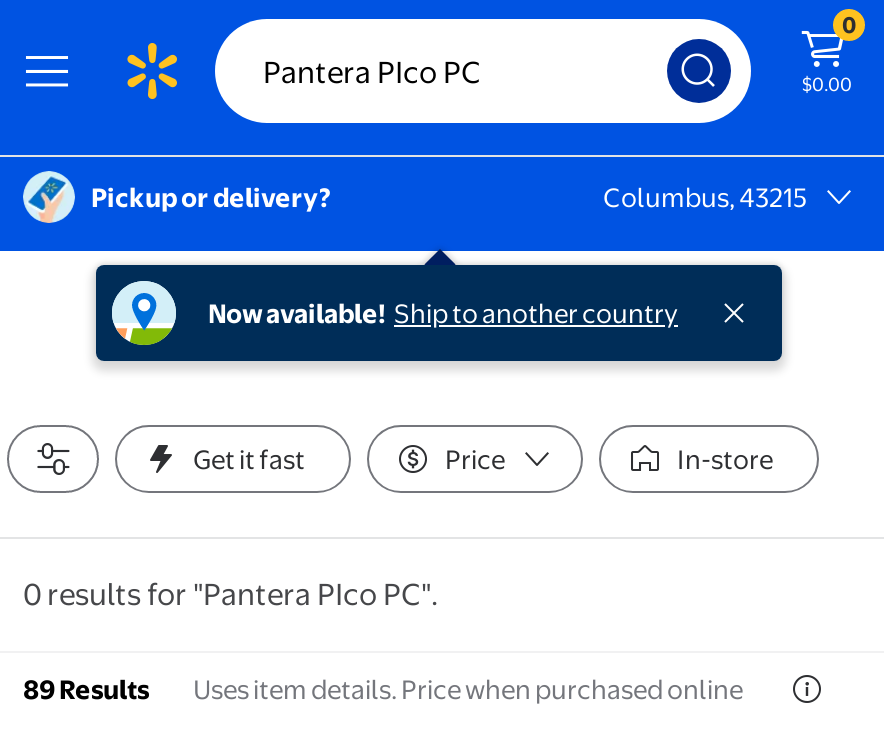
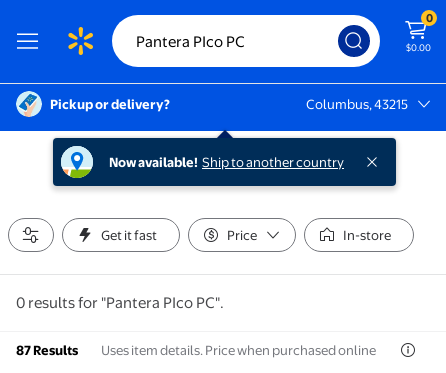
- 89 Results Uses item details. Price when purchased online
+ 87 Results Uses item details. Price when purchased online
